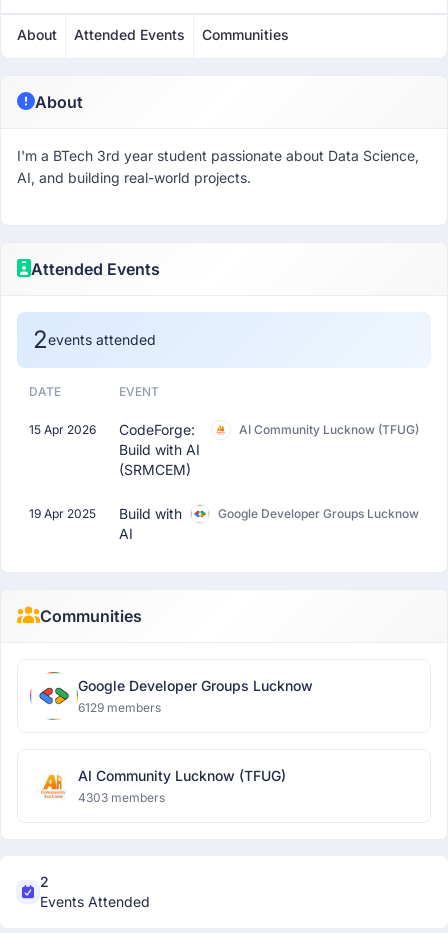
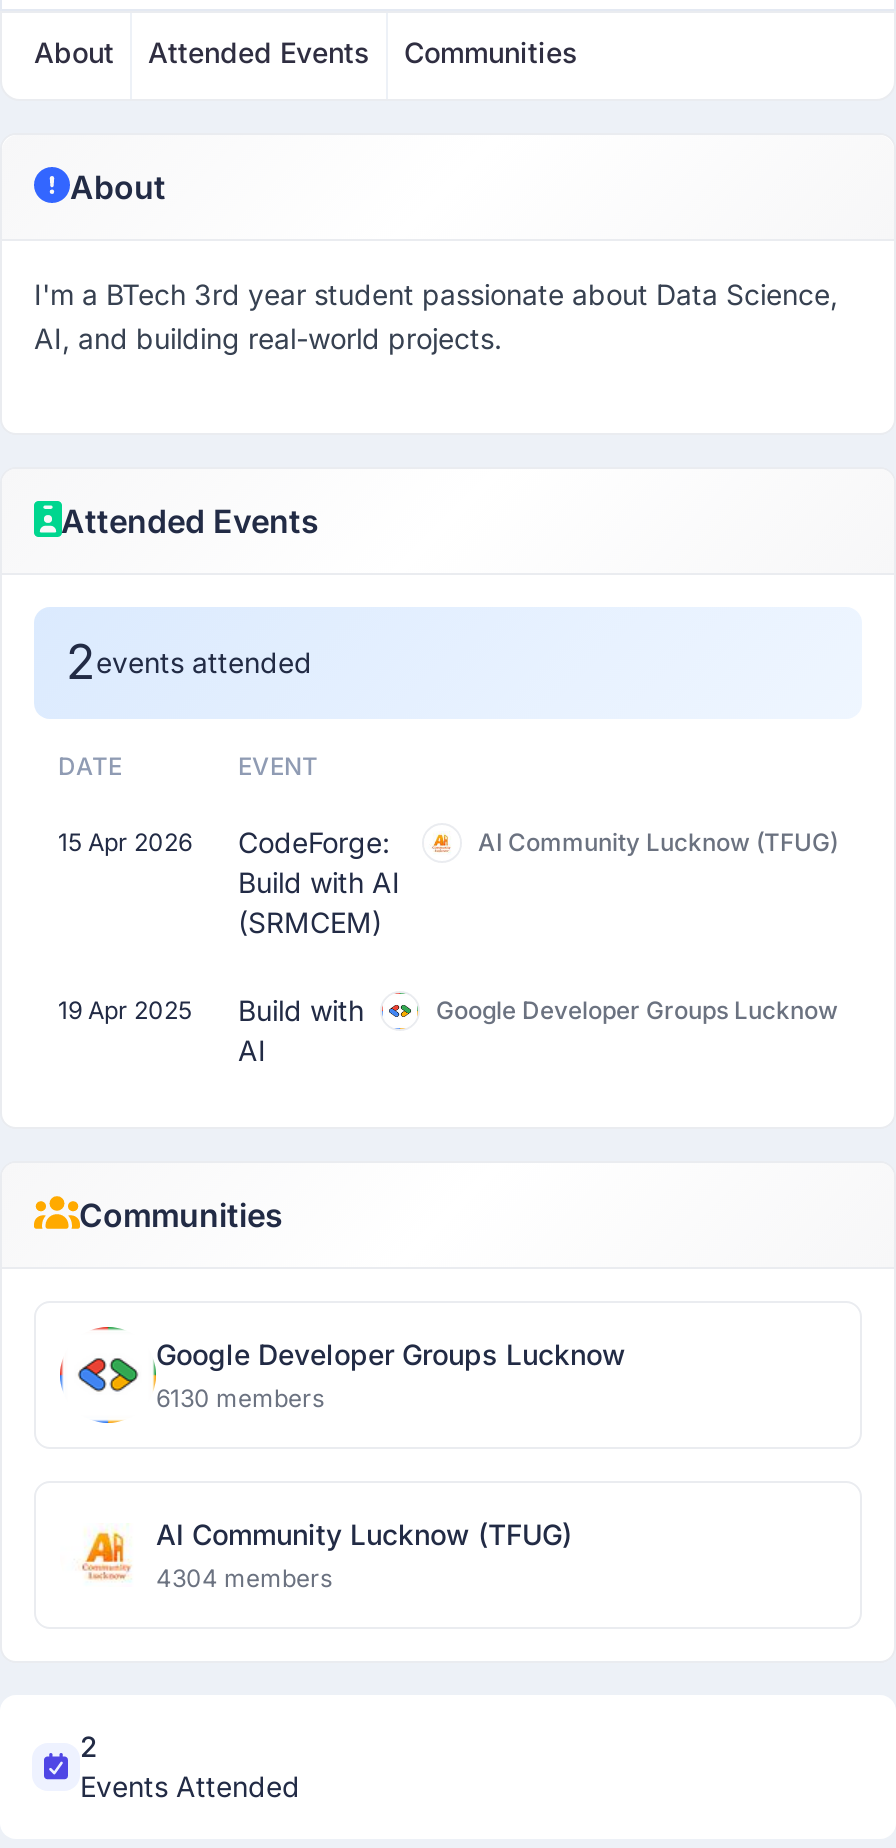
- 6129 members
+ 6130 members

- 4303 members
+ 4304 members
